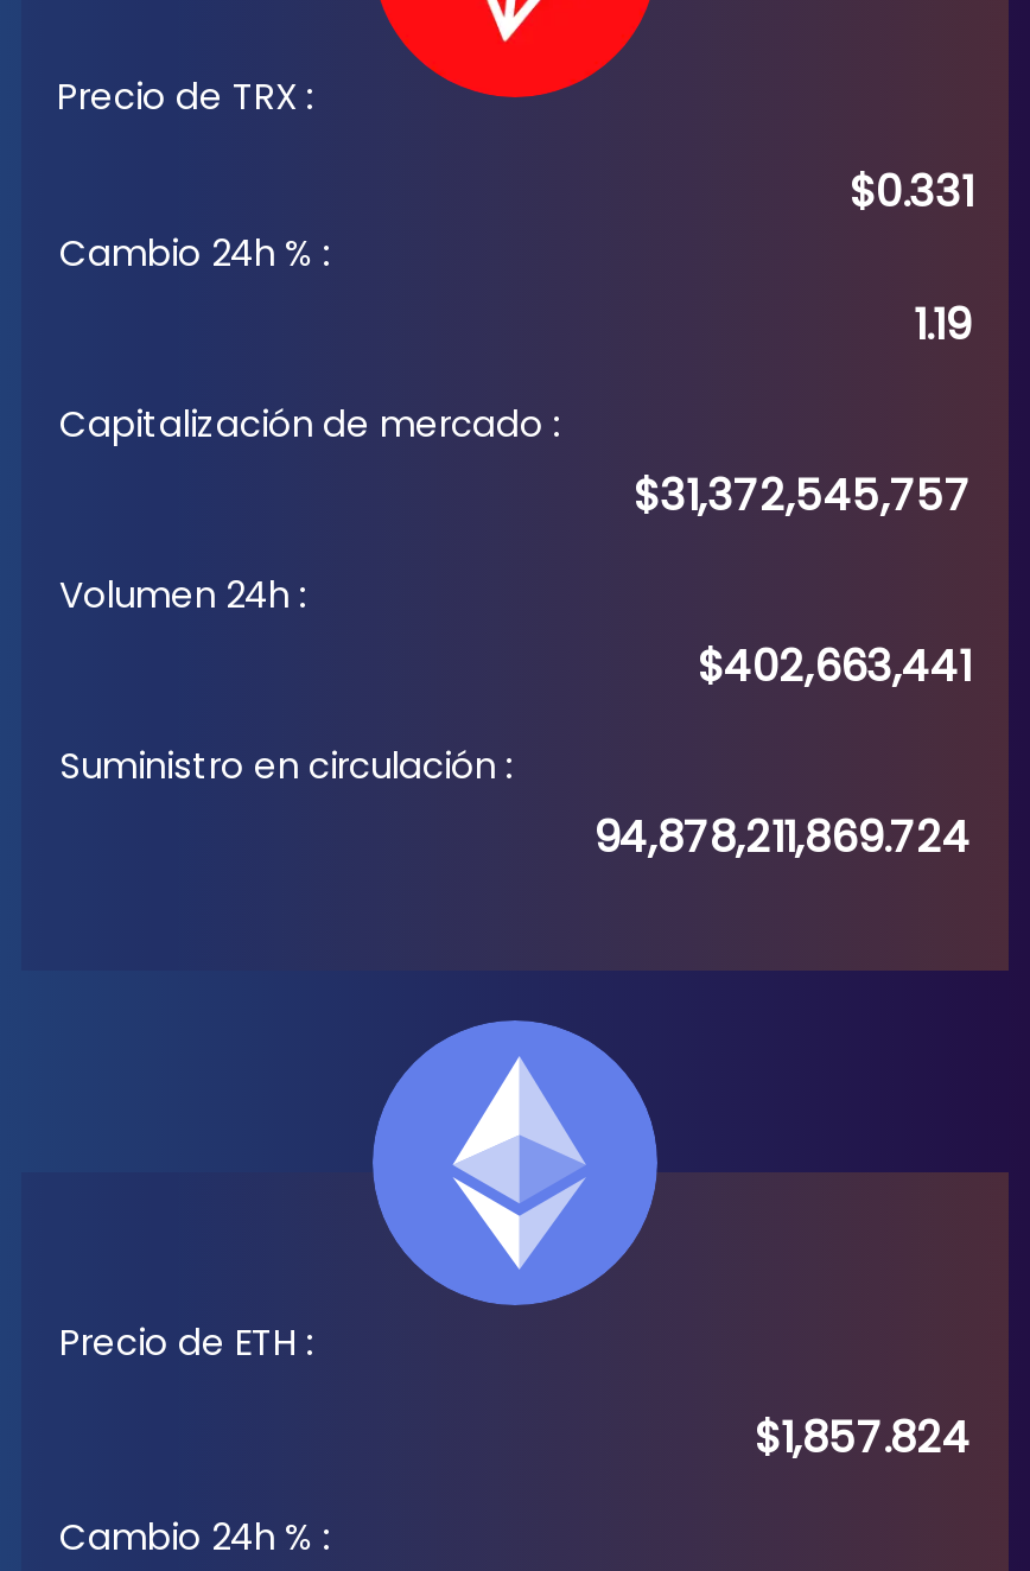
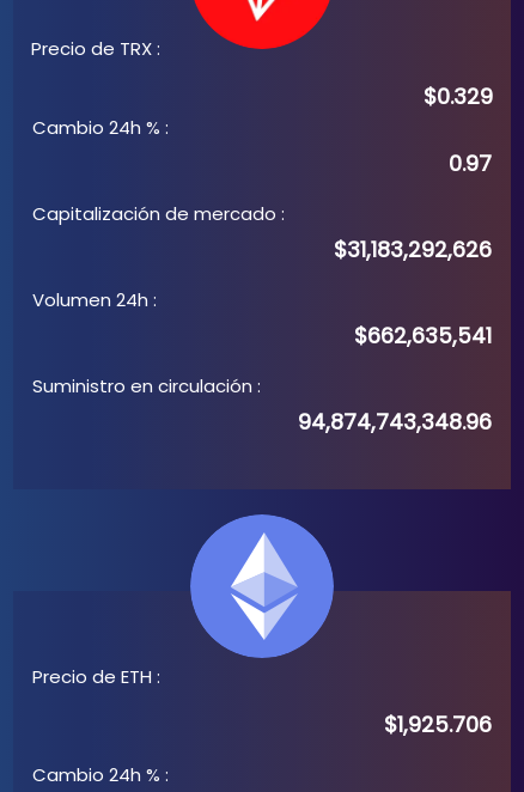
- $0.331
+ $0.329

- 1.19
+ 0.97

- $31,372,545,757
+ $31,183,292,626

- $402,663,441
+ $662,635,541

- 94,878,211,869.724
+ 94,874,743,348.96

- $1,857.824
+ $1,925.706
